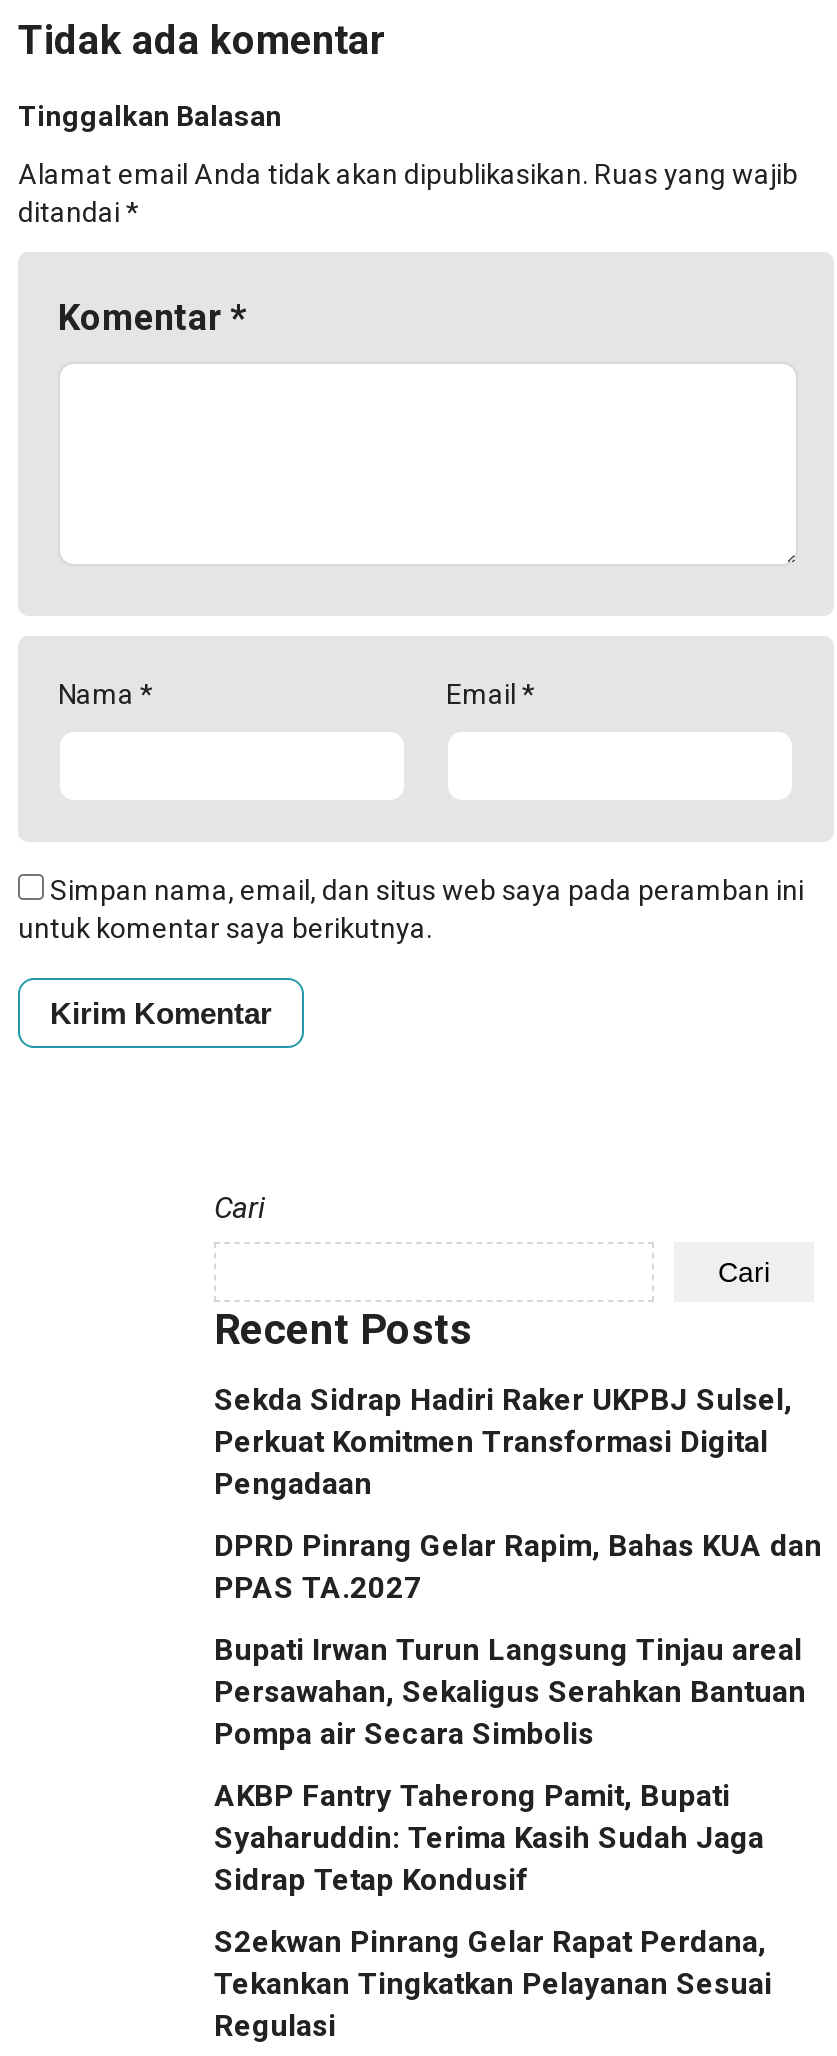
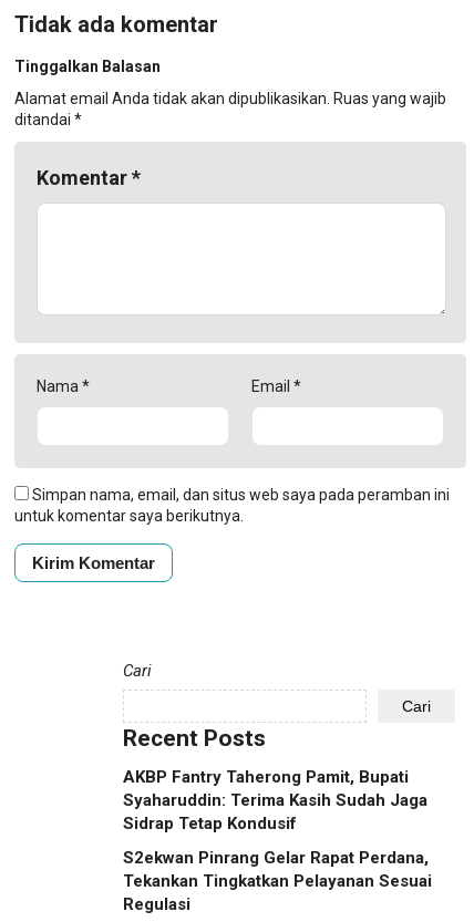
- Sekda Sidrap Hadiri Raker UKPBJ Sulsel,
- Perkuat Komitmen Transformasi Digital
- Pengadaan
- DPRD Pinrang Gelar Rapim, Bahas KUA dan
- PPAS TA.2027
- Bupati Irwan Turun Langsung Tinjau areal
- Persawahan, Sekaligus Serahkan Bantuan
- Pompa air Secara Simbolis
